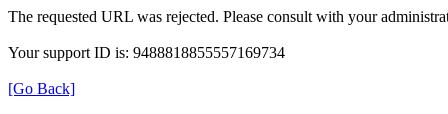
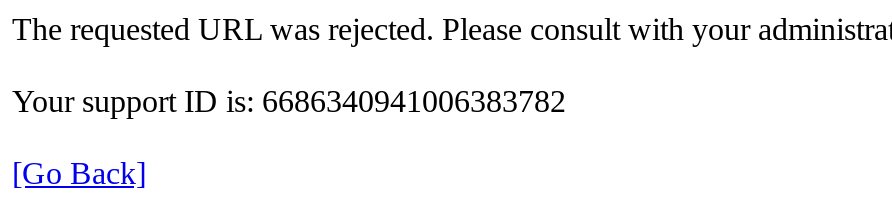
- Your support ID is: 9488818855557169734
+ Your support ID is: 6686340941006383782
